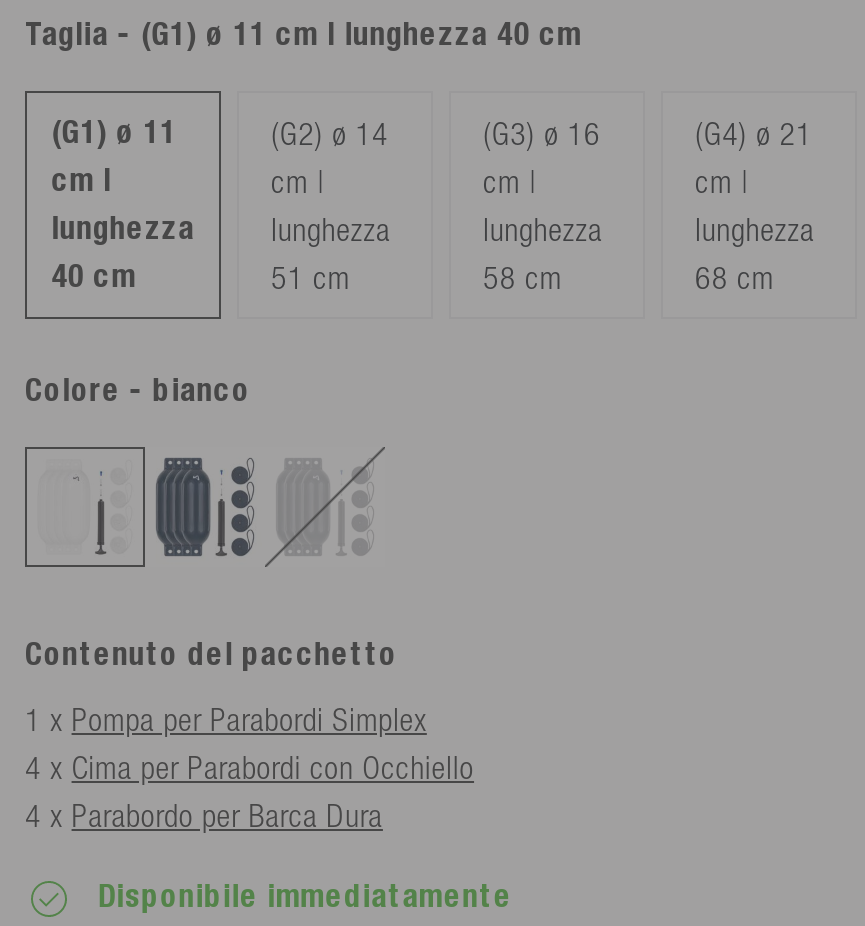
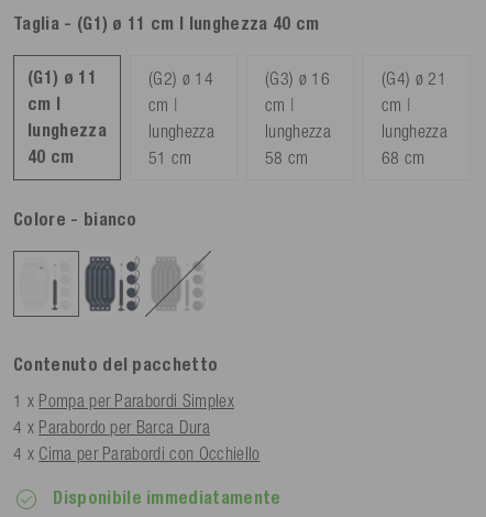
moved down: 4 x Cima per Parabordi con Occhiello

moved up: 4 x Parabordo per Barca Dura
